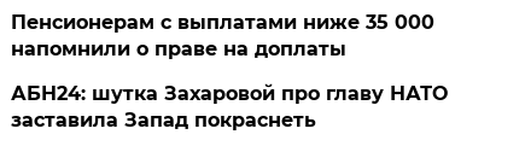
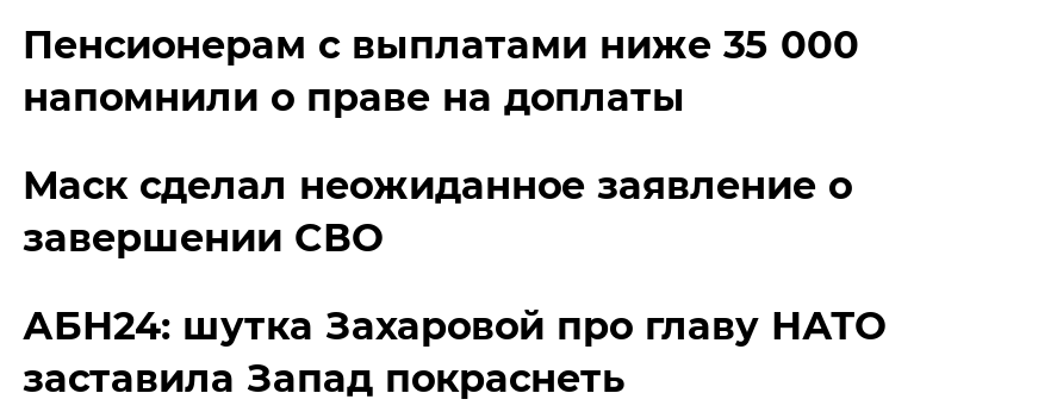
+ Маск сделал неожиданное заявление о
+ завершении СВО
